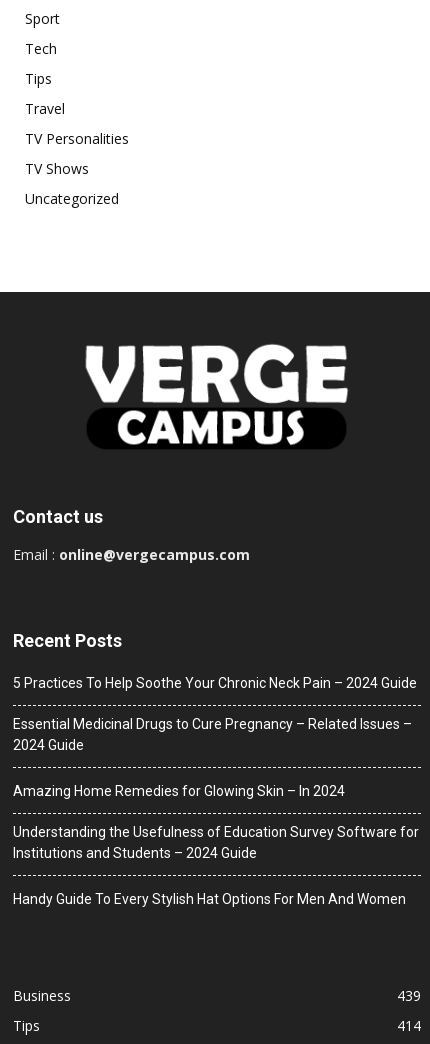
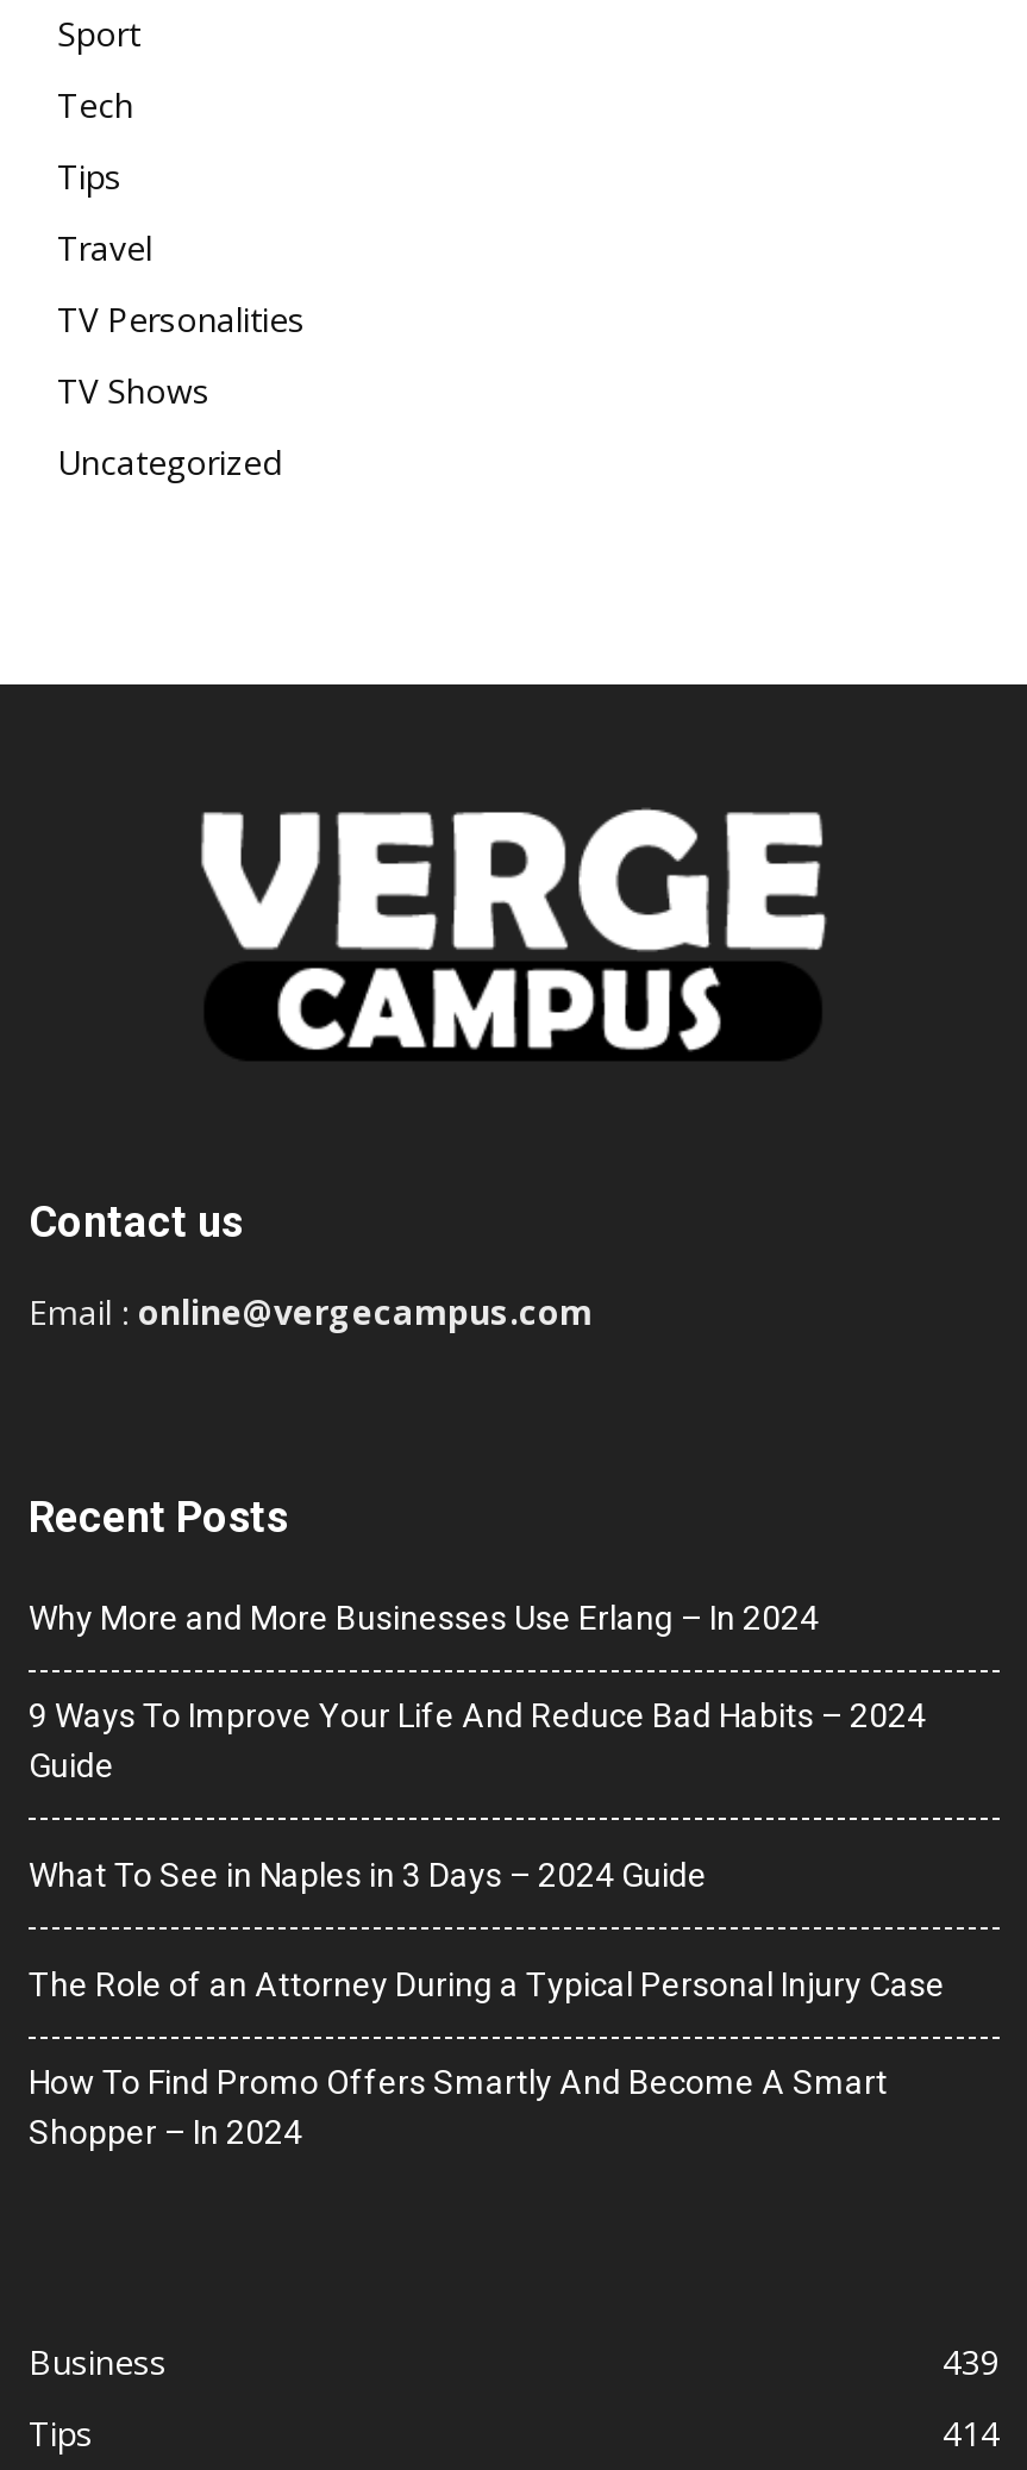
- 5 Practices To Help Soothe Your Chronic Neck Pain – 2024 Guide
+ Why More and More Businesses Use Erlang – In 2024

- Essential Medicinal Drugs to Cure Pregnancy – Related Issues –
- 2024 Guide
+ 9 Ways To Improve Your Life And Reduce Bad Habits – 2024
+ Guide

- Amazing Home Remedies for Glowing Skin – In 2024
+ What To See in Naples in 3 Days – 2024 Guide

- Understanding the Usefulness of Education Survey Software for
- Institutions and Students – 2024 Guide
+ The Role of an Attorney During a Typical Personal Injury Case

- Handy Guide To Every Stylish Hat Options For Men And Women
+ How To Find Promo Offers Smartly And Become A Smart
+ Shopper – In 2024
